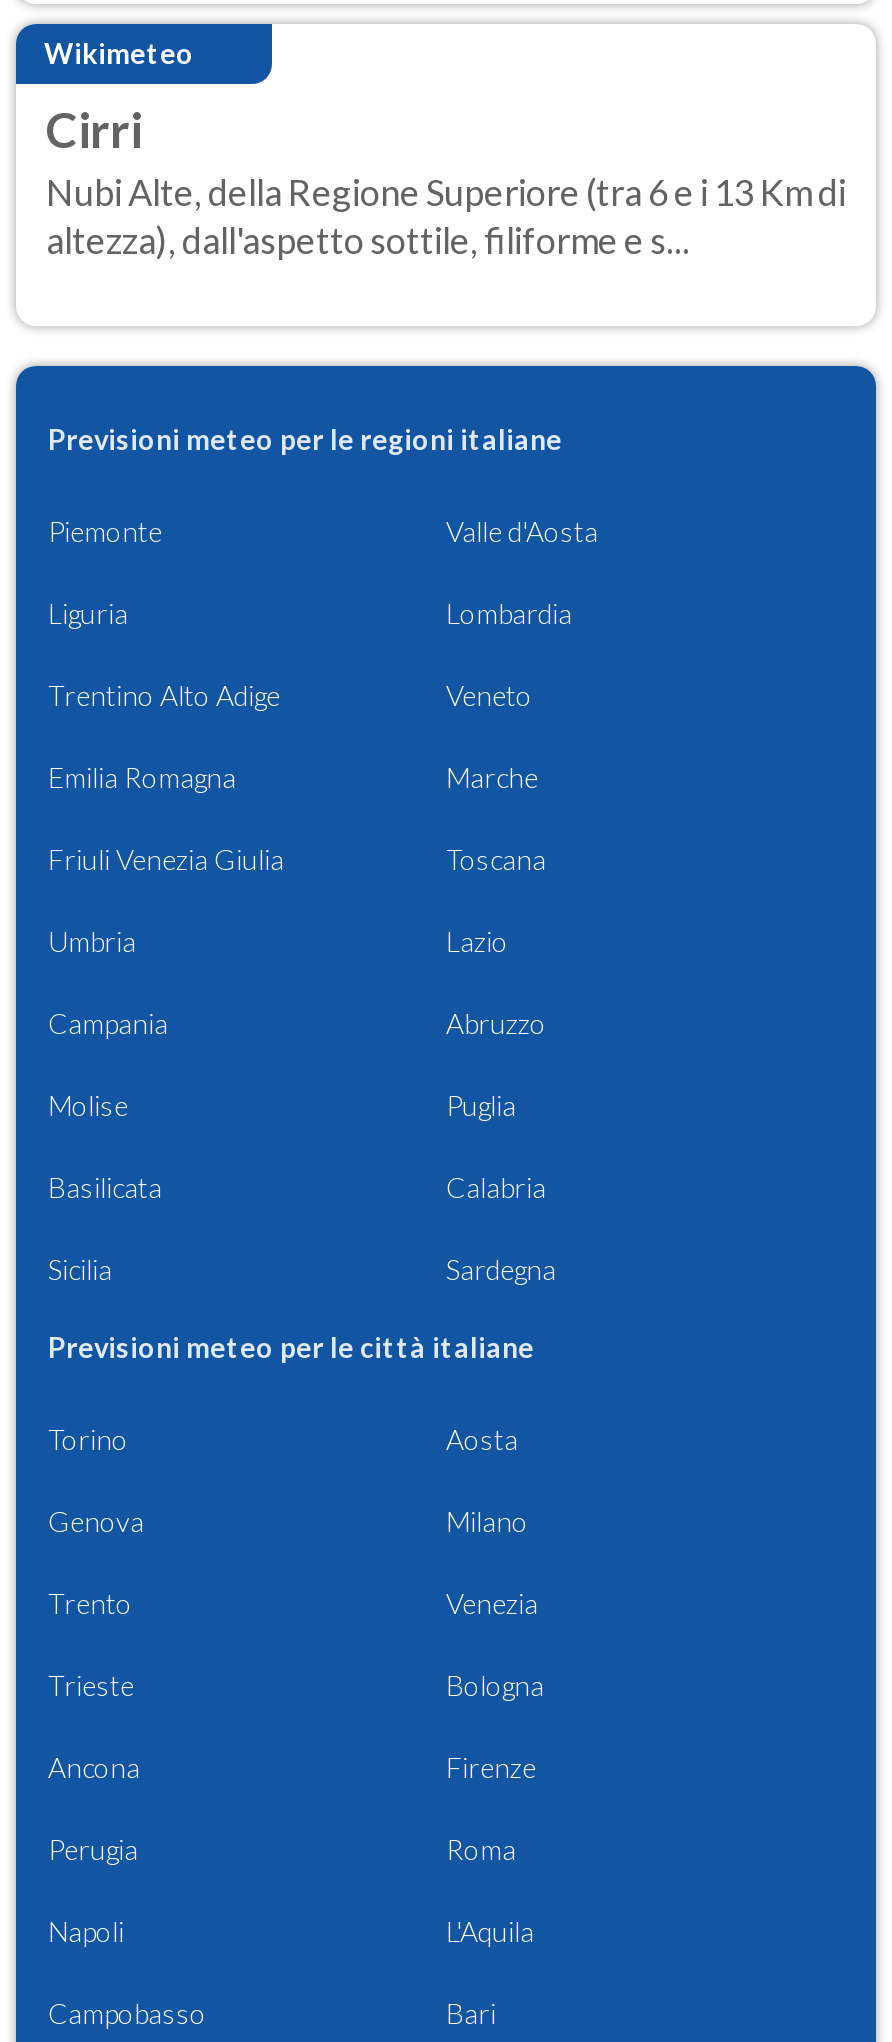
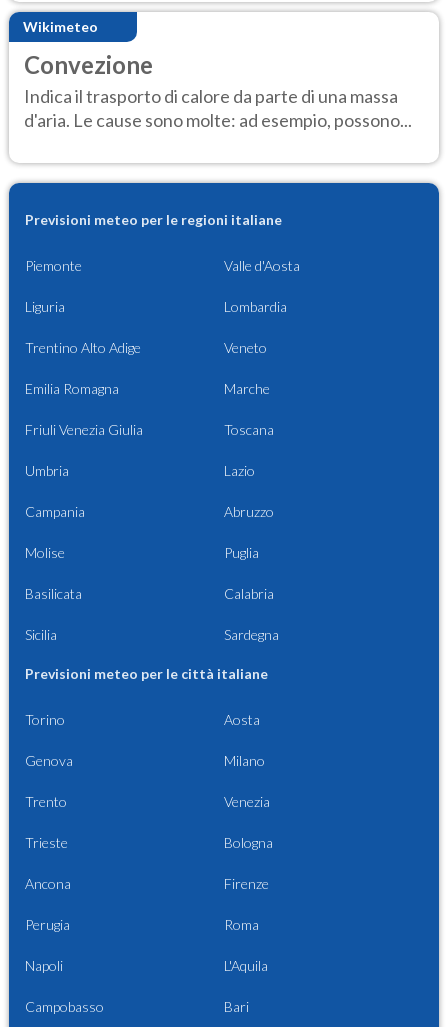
- Cirri
- Nubi Alte, della Regione Superiore (tra 6 e i 13 Km di
- altezza), dall'aspetto sottile, filiforme e s...
+ Convezione
+ Indica il trasporto di calore da parte di una massa
+ d'aria. Le cause sono molte: ad esempio, possono...
